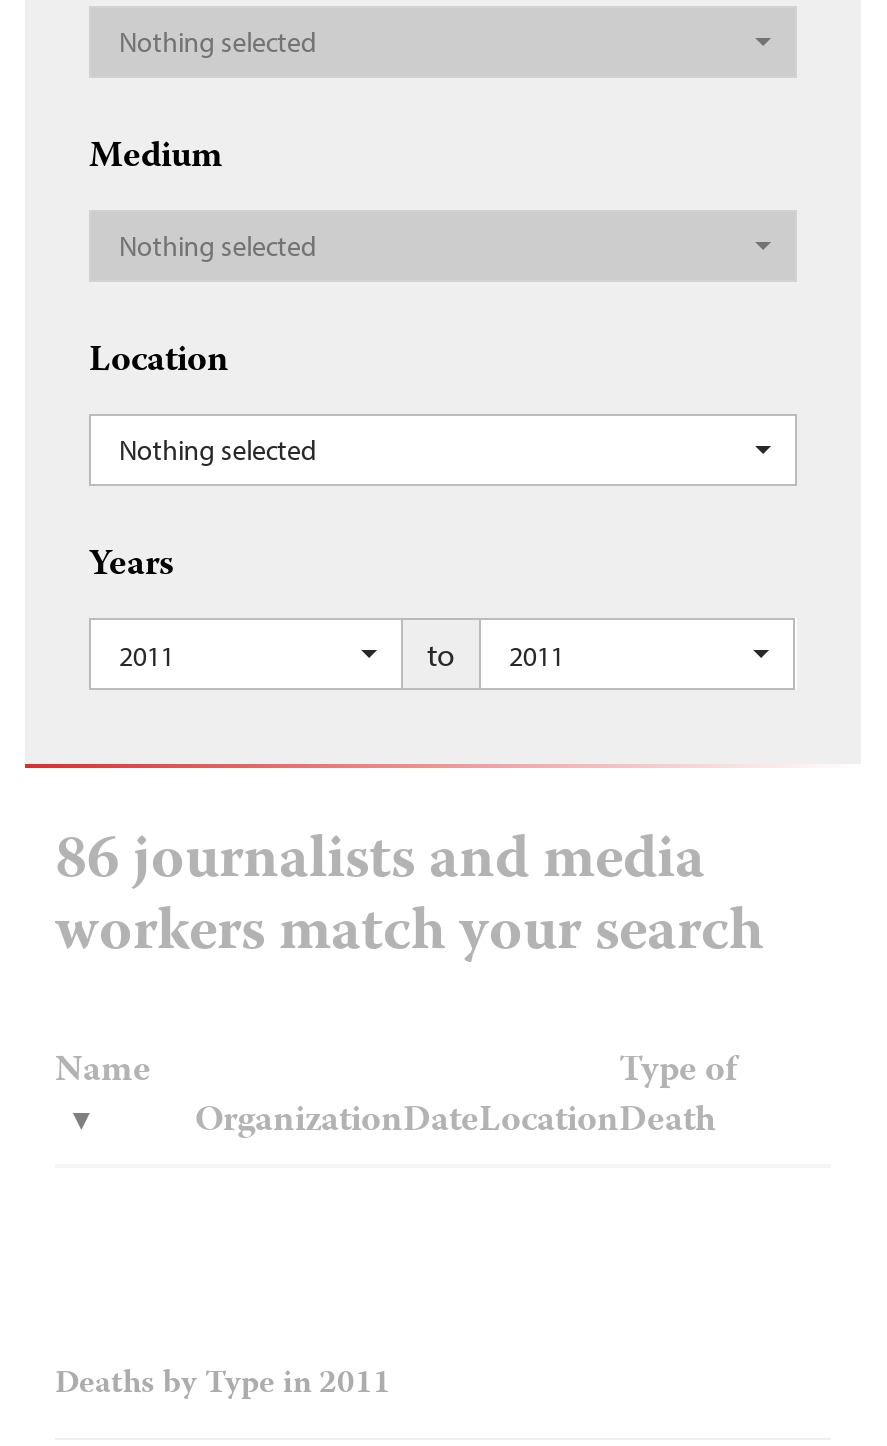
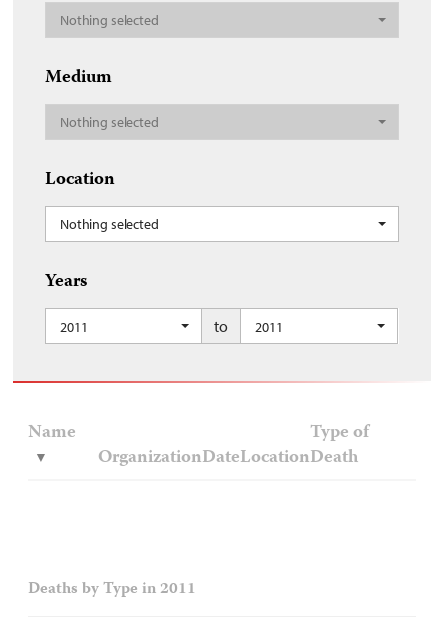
- 86 journalists and media
- workers match your search
